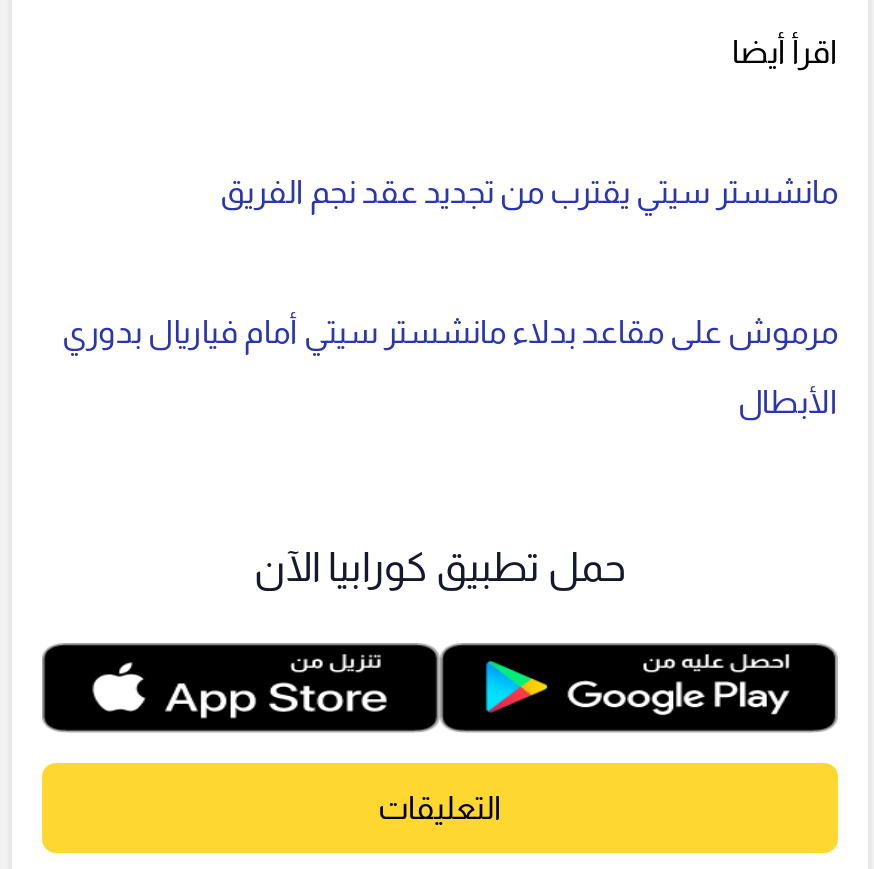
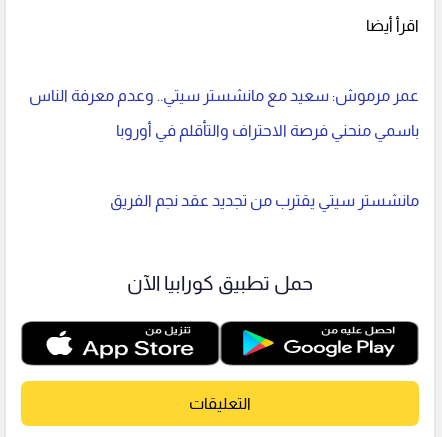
+ عمر مرموش: سعيد مع مانشستر سيتي.. وعدم معرفة الناس
+ باسمي منحني فرصة الاحتراف والتأقلم في أوروبا

moved down: مانشستر سيتي يقترب من تجديد عقد نجم الفريق

- مرموش على مقاعد بدلاء مانشستر سيتي أمام فياريال بدوري
- الأبطال
